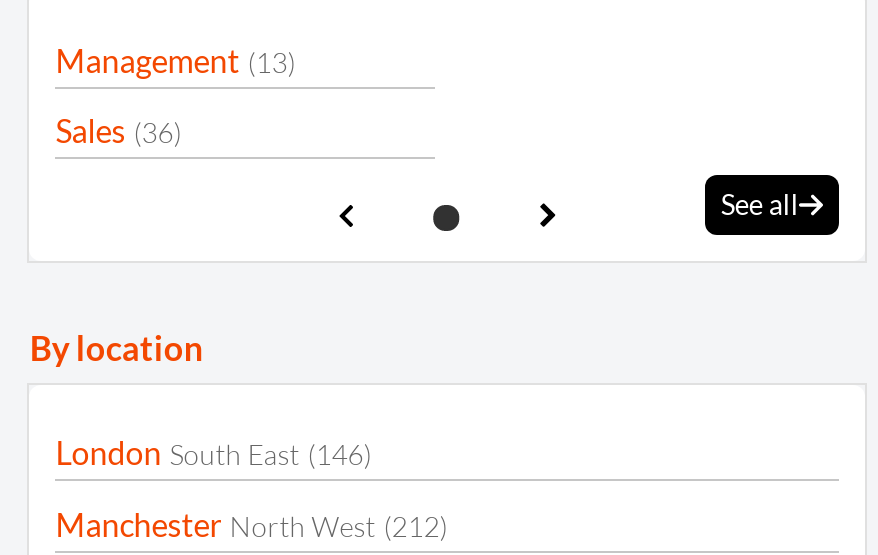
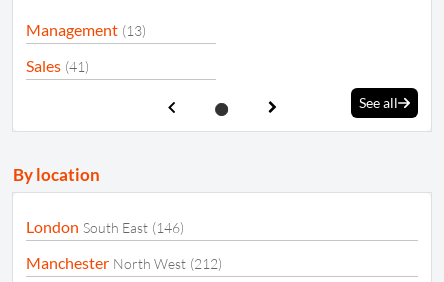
- Sales (36)
+ Sales (41)
